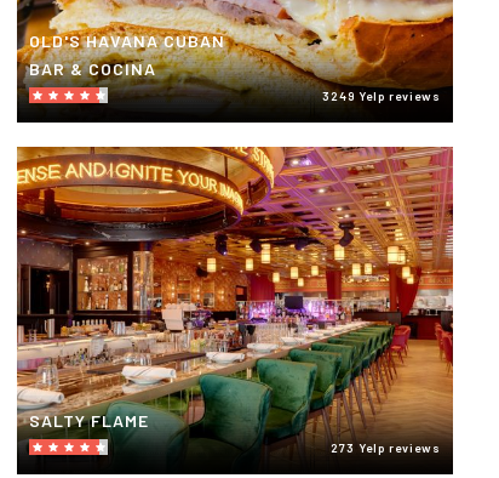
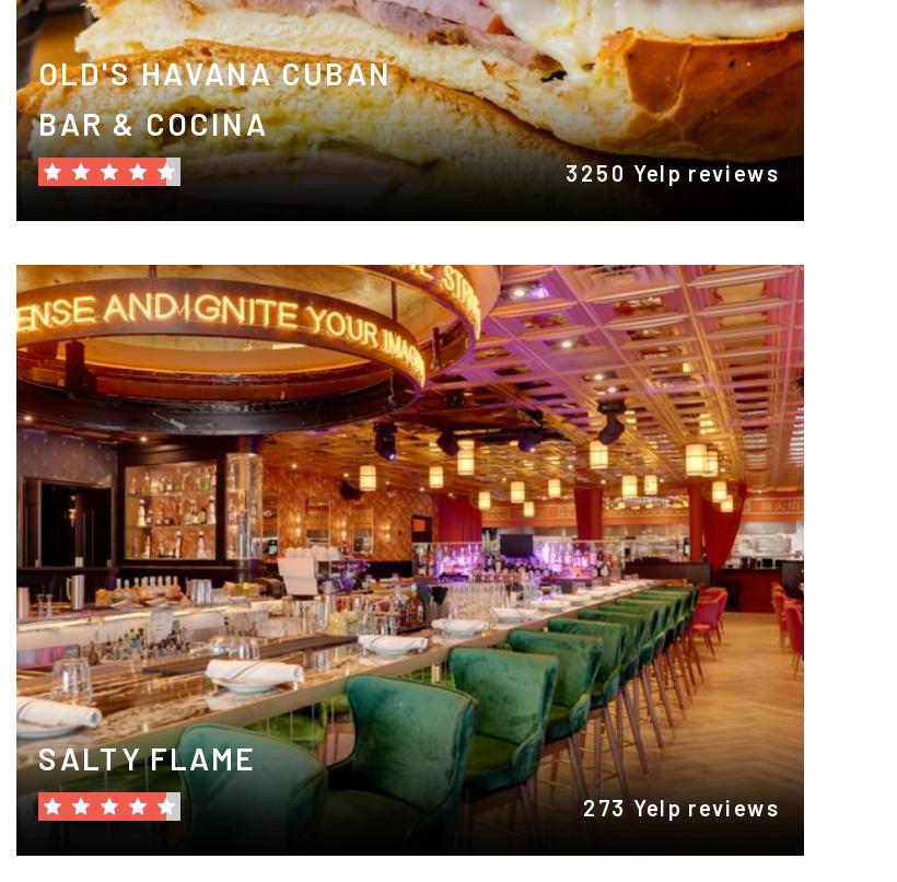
- 3249 Yelp reviews
+ 3250 Yelp reviews
